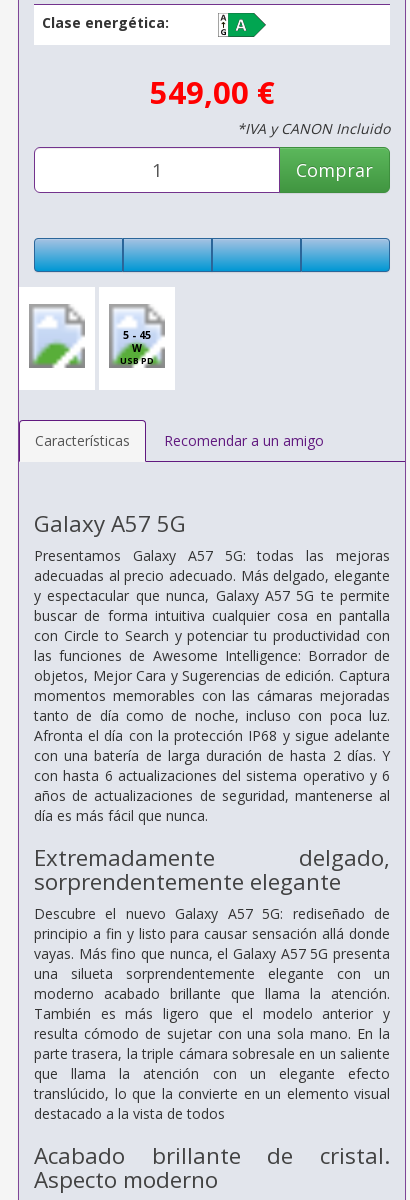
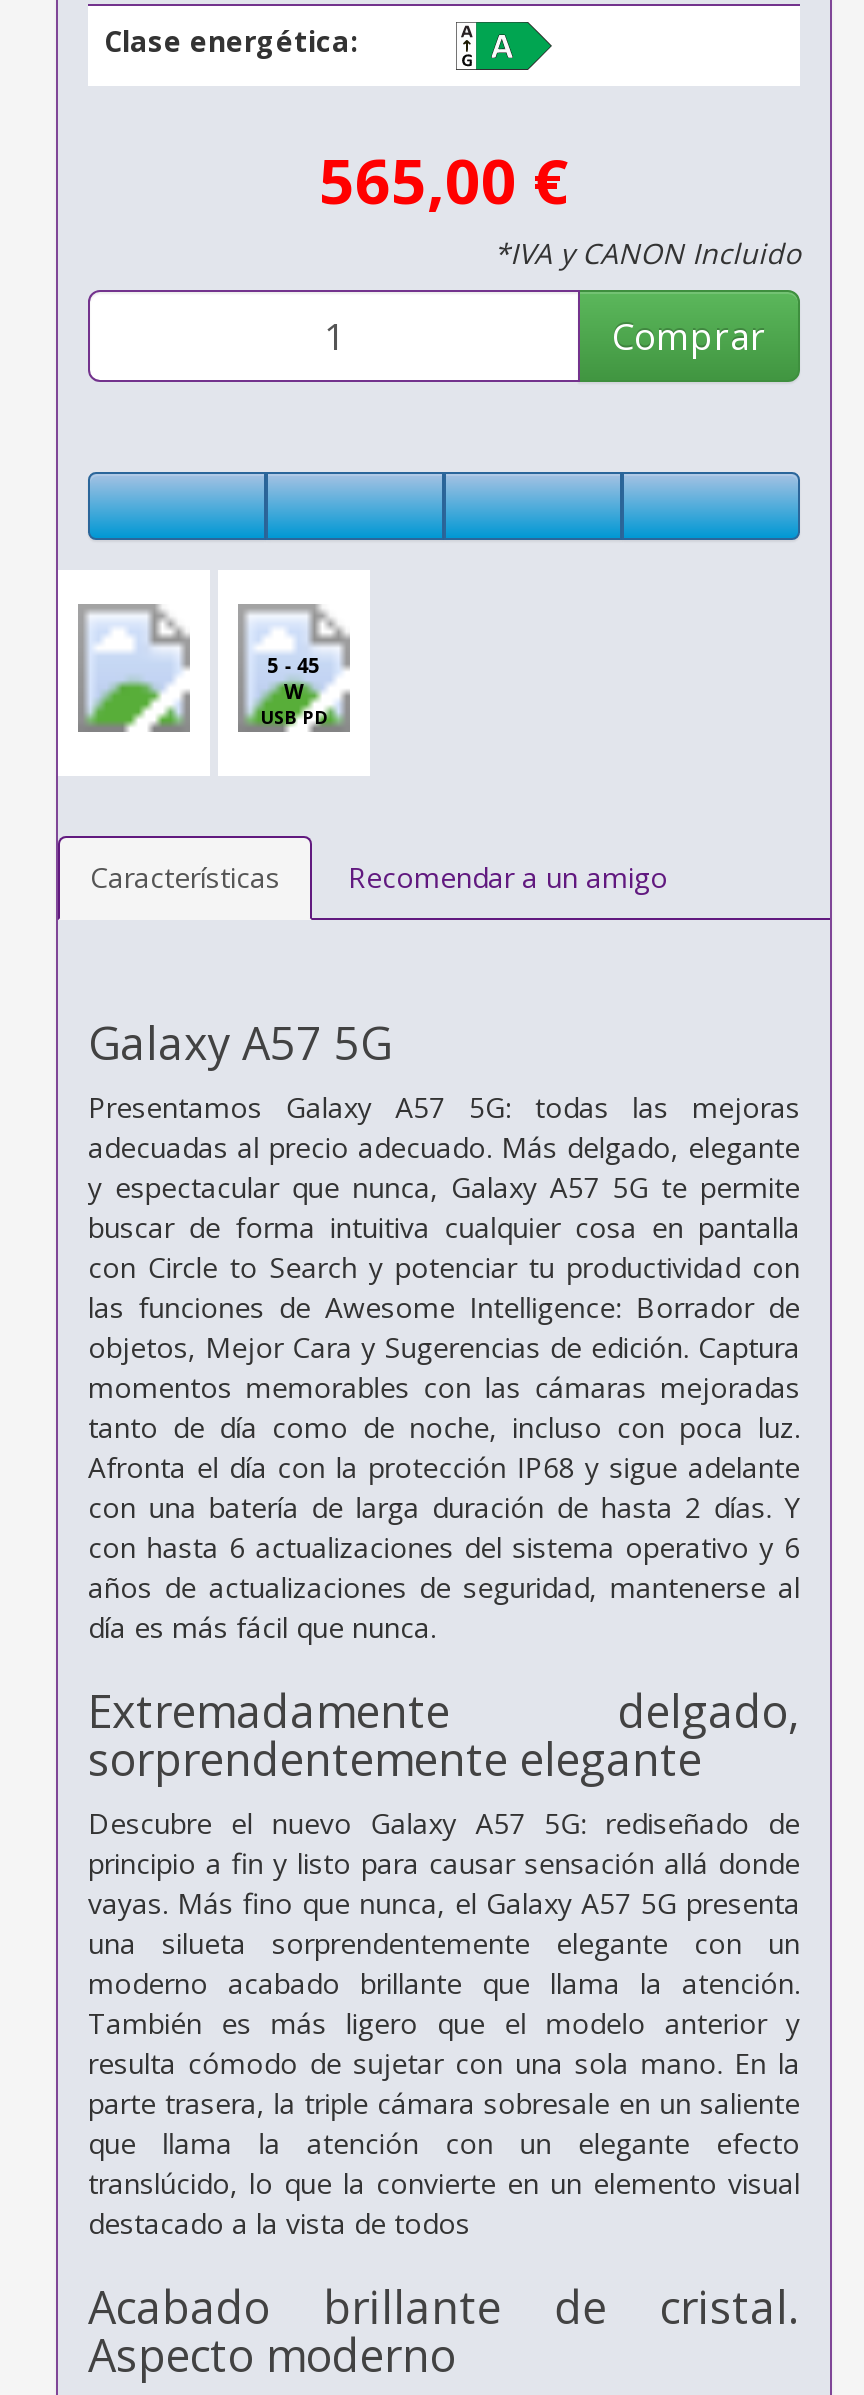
- 549,00 €
+ 565,00 €
